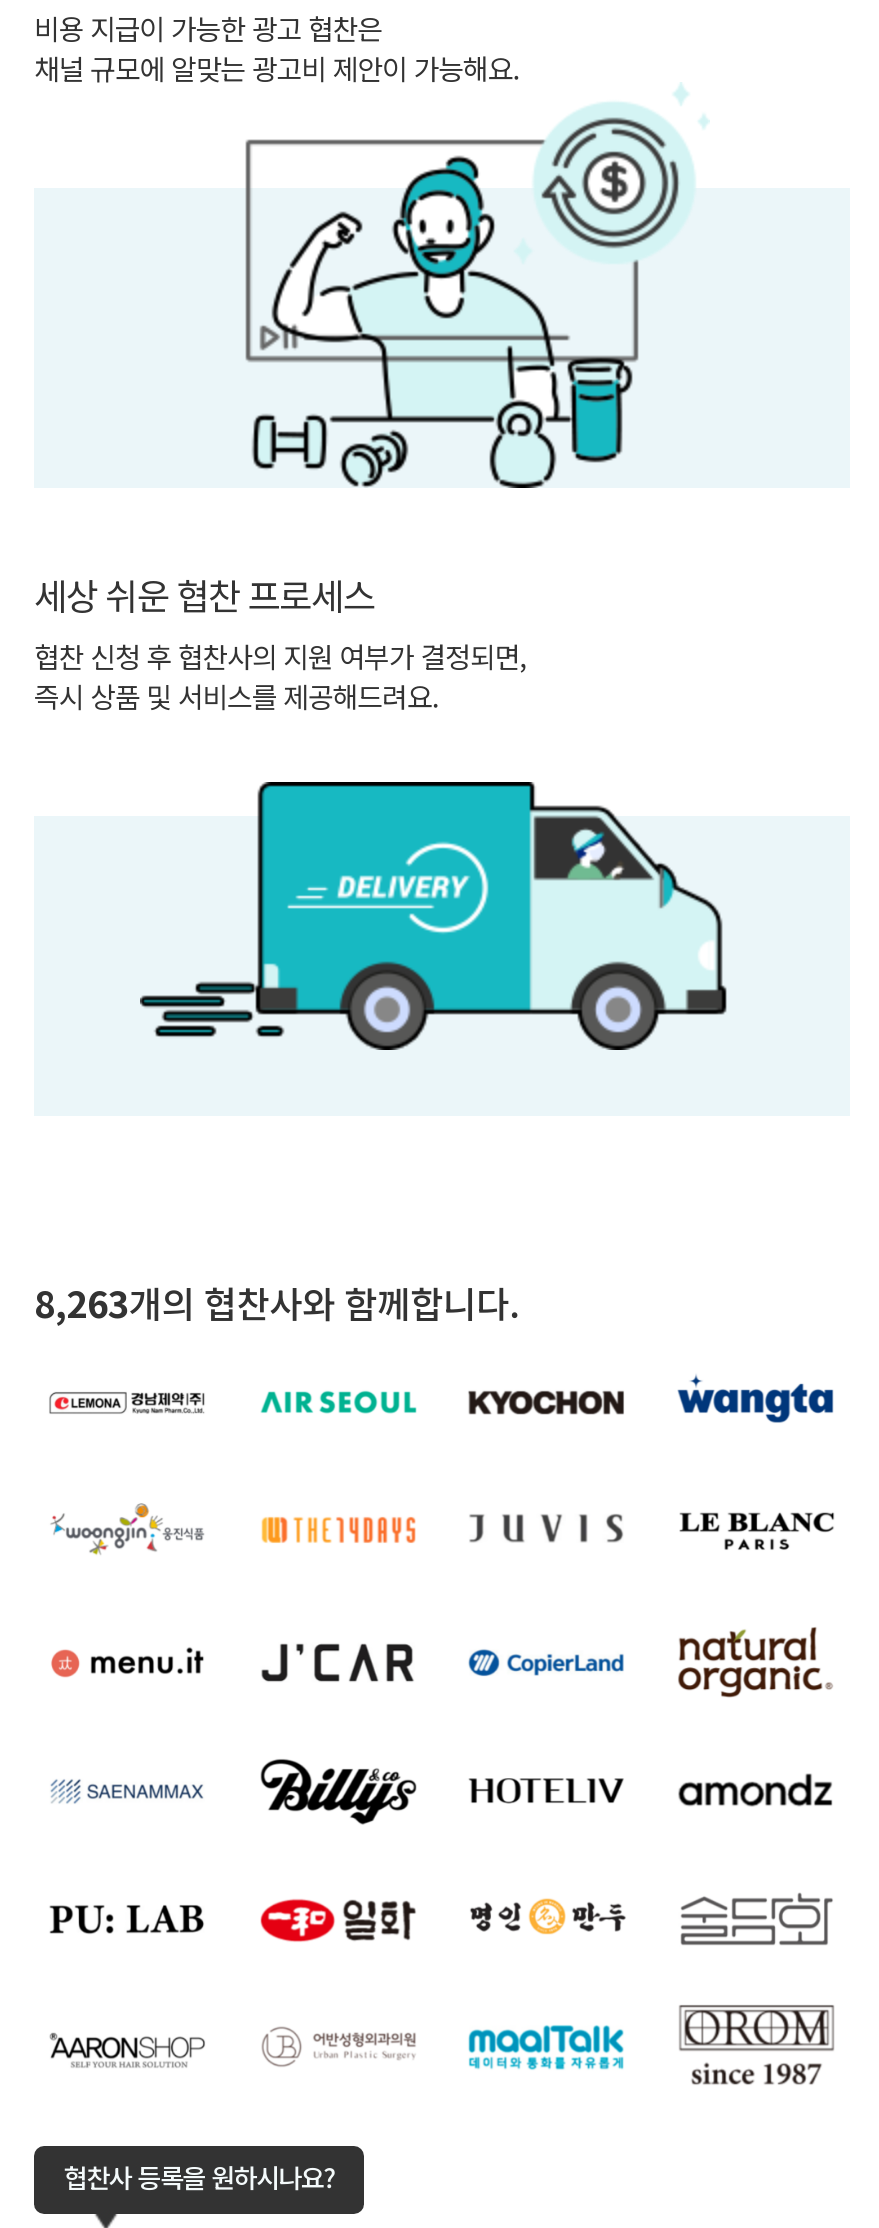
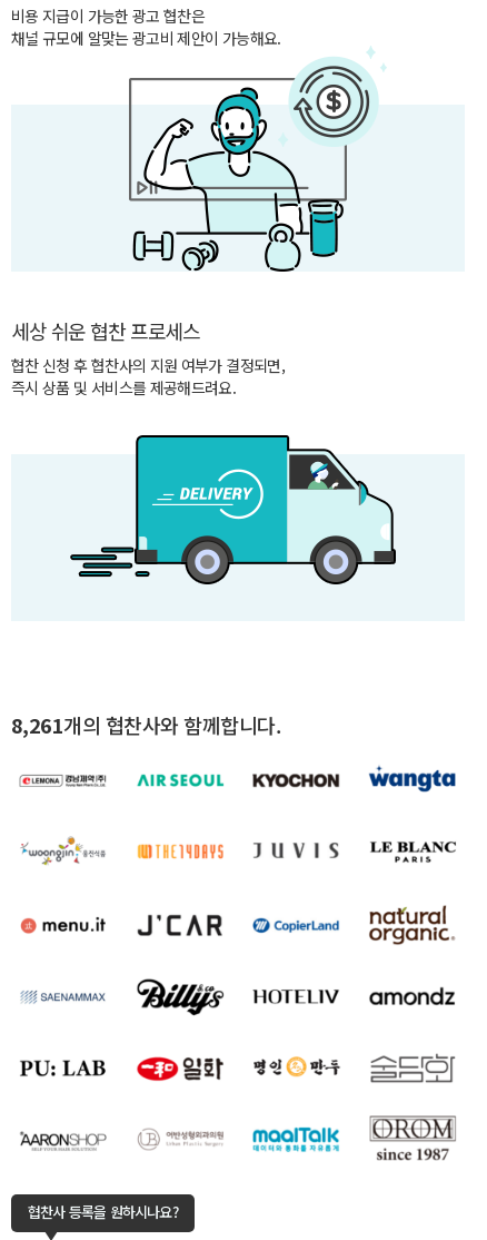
- 8,263개의 협찬사와 함께합니다.
+ 8,261개의 협찬사와 함께합니다.
